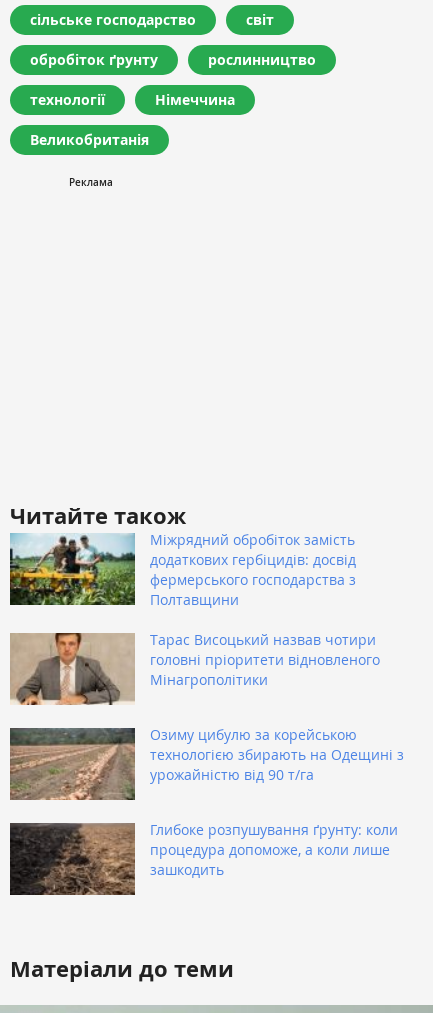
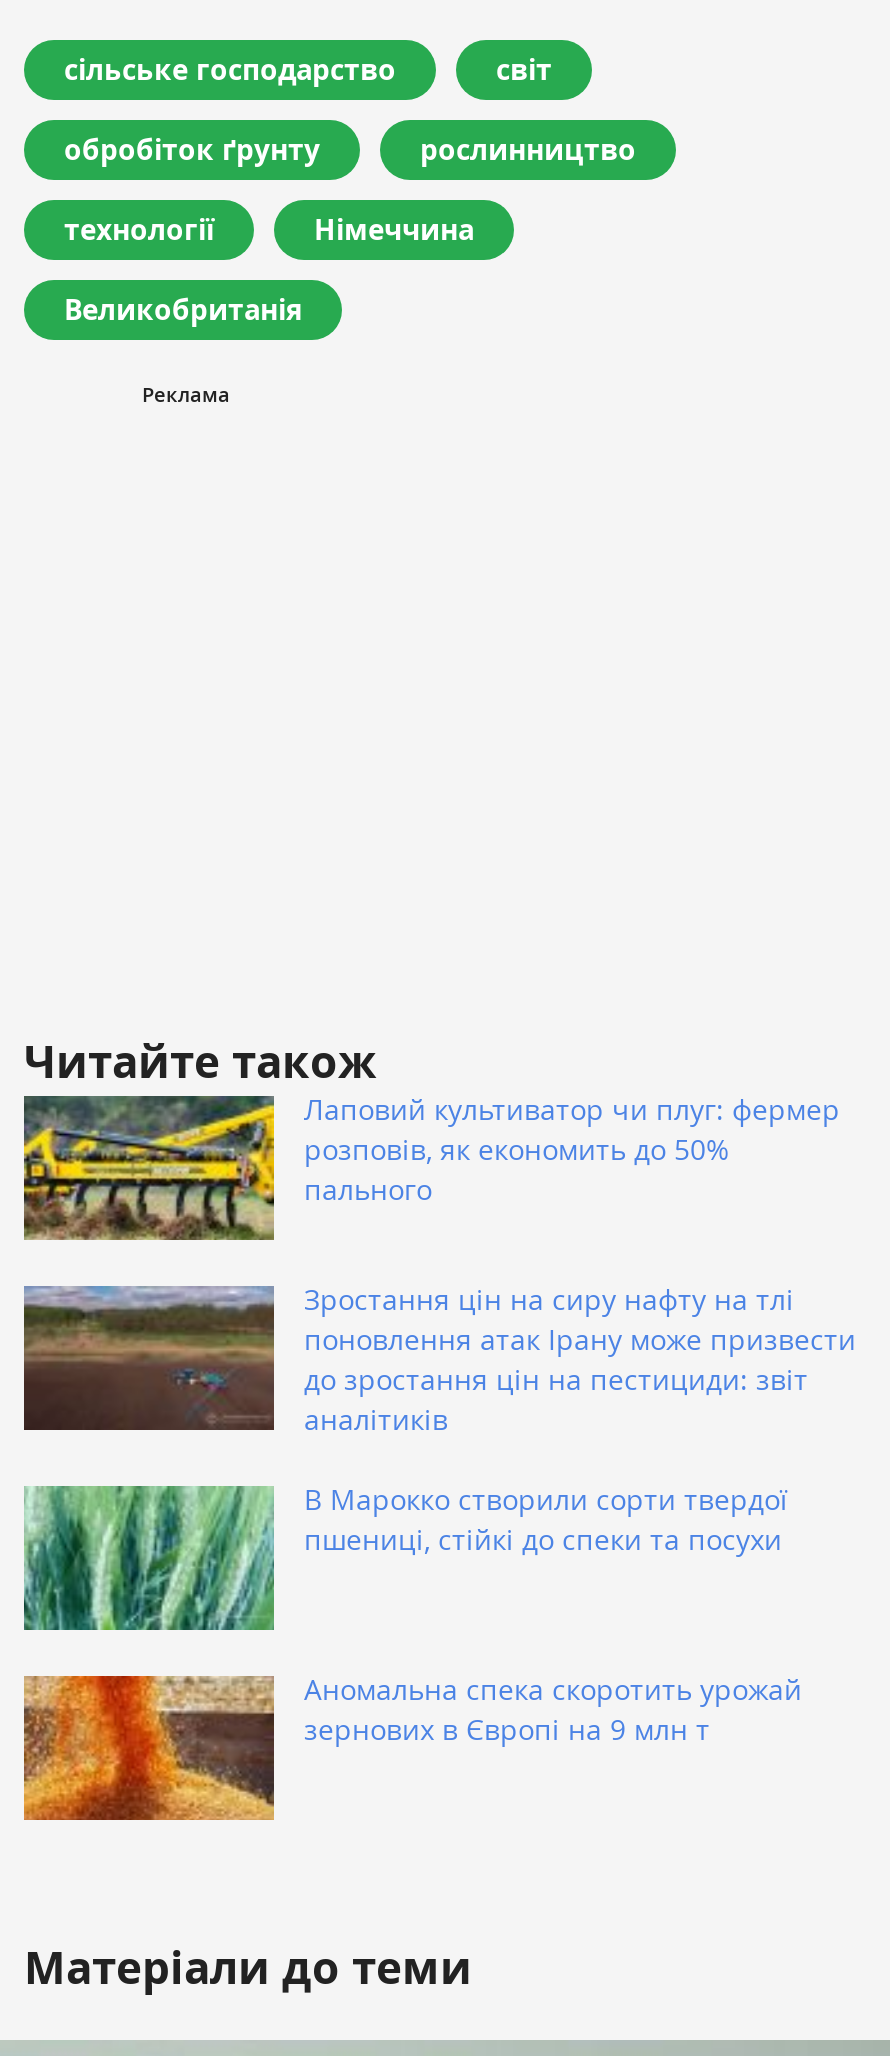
- [image]
- Міжрядний обробіток замість
- додаткових гербіцидів: досвід
- фермерського господарства з
- Полтавщини
+ [image]
+ Лаповий культиватор чи плуг: фермер
+ розповів, як економить до 50%
+ пального

- [image]
- Тарас Висоцький назвав чотири
- головні пріоритети відновленого
- Мінагрополітики
+ [image]
+ Зростання цін на сиру нафту на тлі
+ поновлення атак Ірану може призвести
+ до зростання цін на пестициди: звіт
+ аналітиків

- [image]
- Озиму цибулю за корейською
- технологією збирають на Одещині з
- урожайністю від 90 т/га
+ [image]
+ В Марокко створили сорти твердої
+ пшениці, стійкі до спеки та посухи

- [image]
- Глибоке розпушування ґрунту: коли
- процедура допоможе, а коли лише
- зашкодить
+ [image]
+ Аномальна спека скоротить урожай
+ зернових в Європі на 9 млн т
